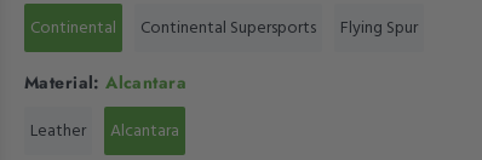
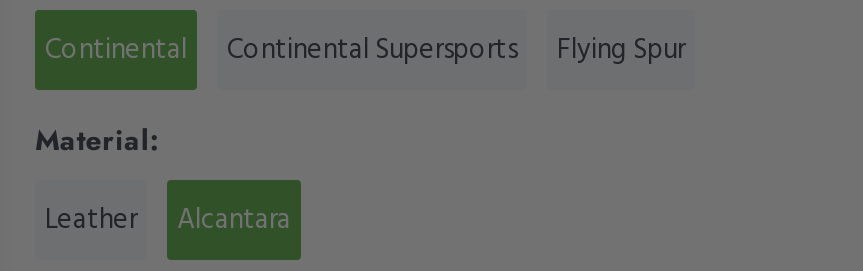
- Material: Alcantara
+ Material:
